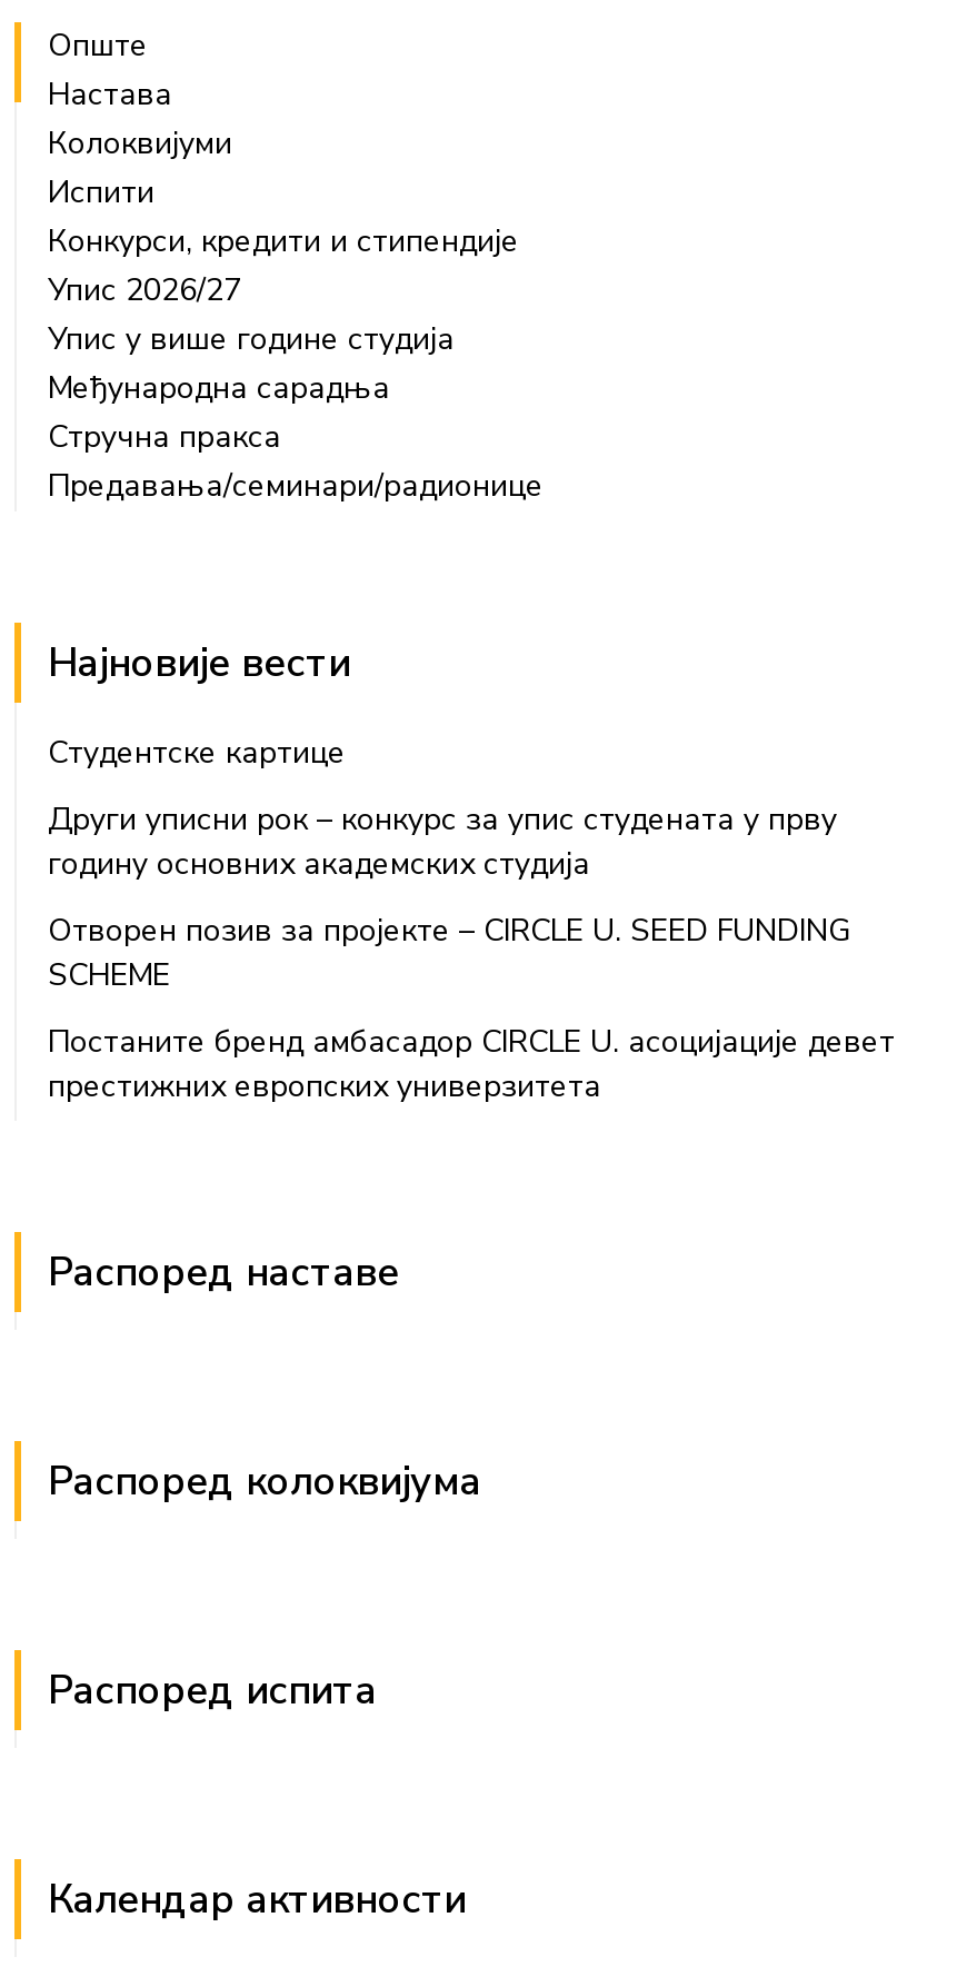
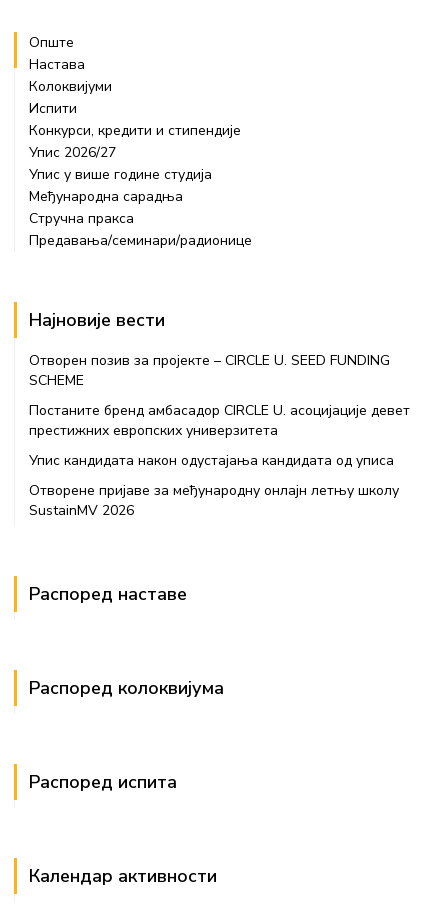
- Студентске картице
- Други уписни рок – конкурс за упис студената у прву
- годину основних академских студија

moved up: Отворен позив за пројекте – CIRCLE U. SEED FUNDING | SCHEME | Постаните бренд амбасадор CIRCLE U. асоцијације девет | престижних европских универзитета

+ Упис кандидата након одустајања кандидата од уписа
+ Отворене пријаве за међународну онлајн летњу школу
+ SustainMV 2026
